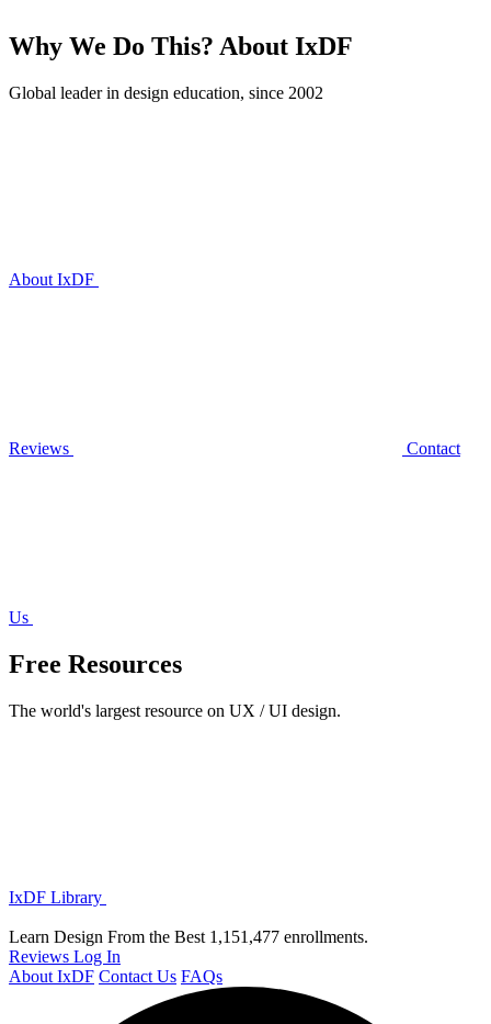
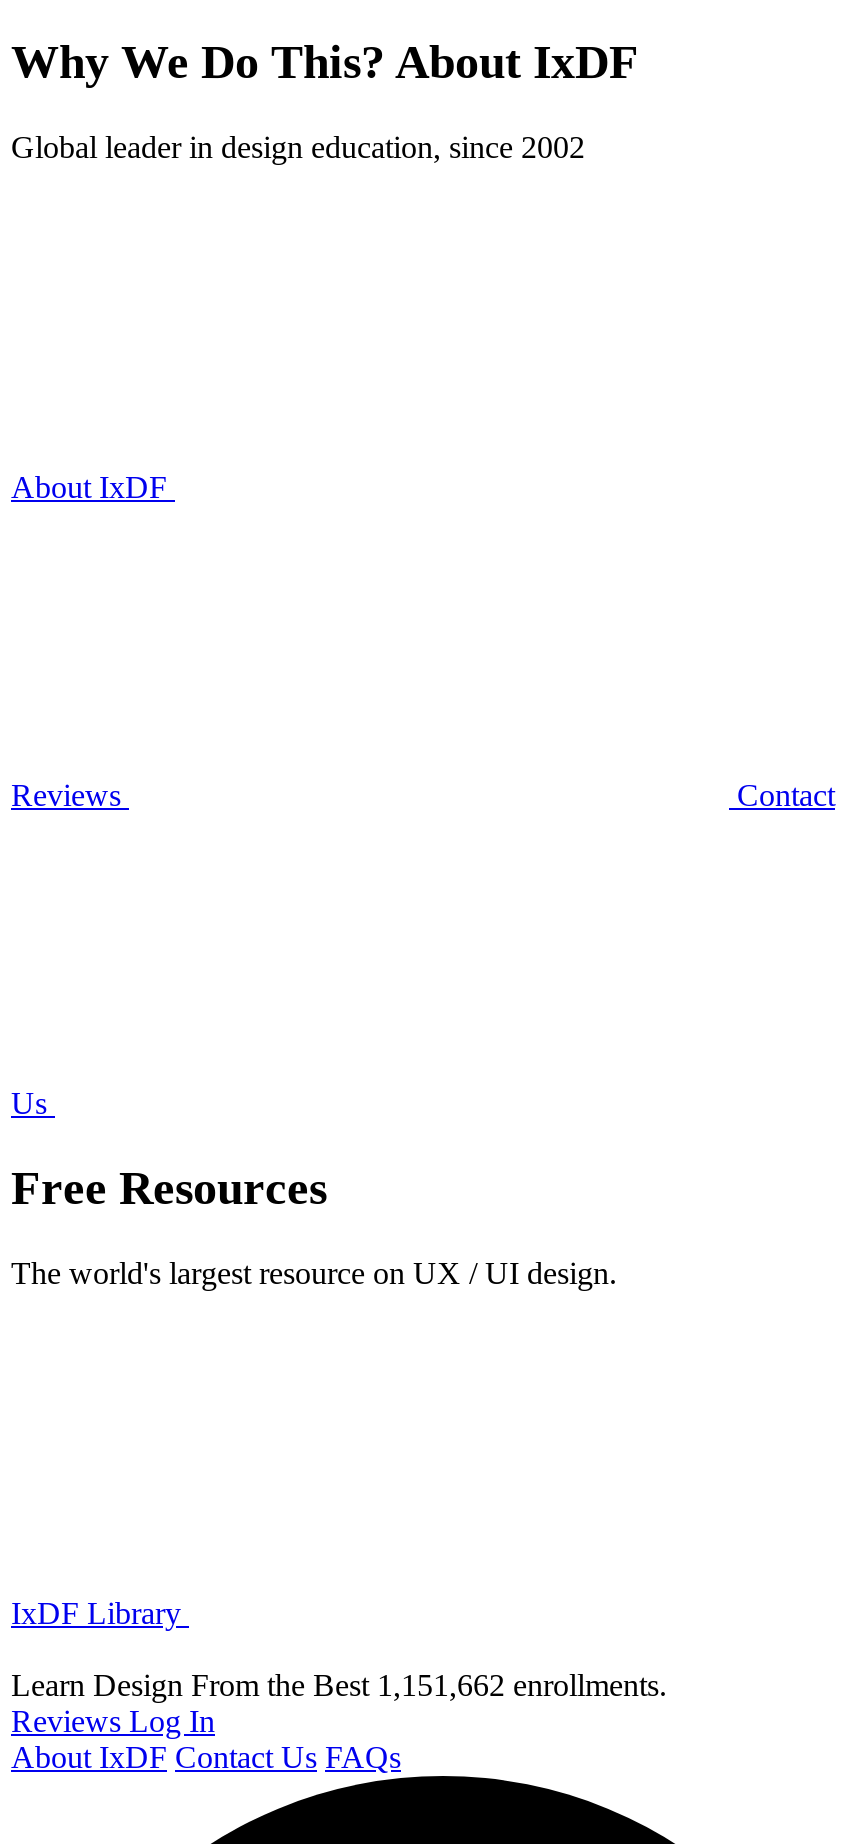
- Learn Design From the Best 1,151,477 enrollments.
+ Learn Design From the Best 1,151,662 enrollments.
